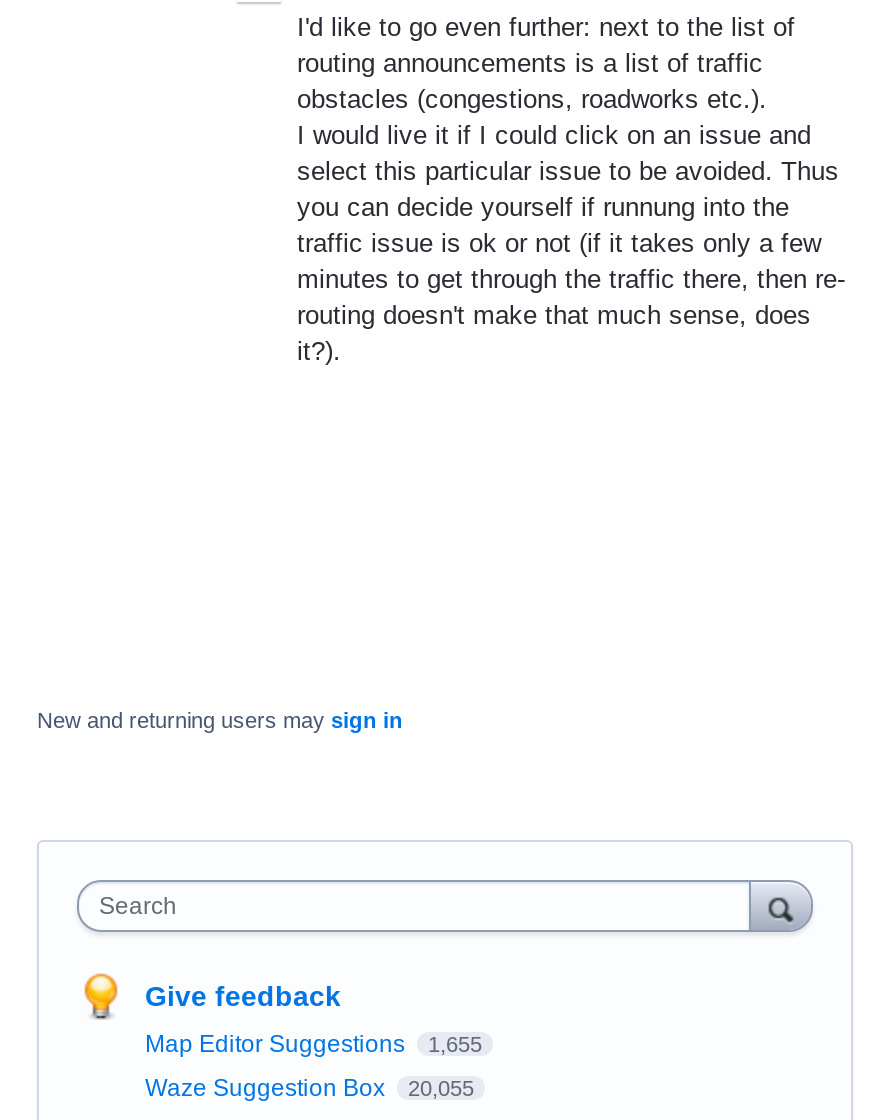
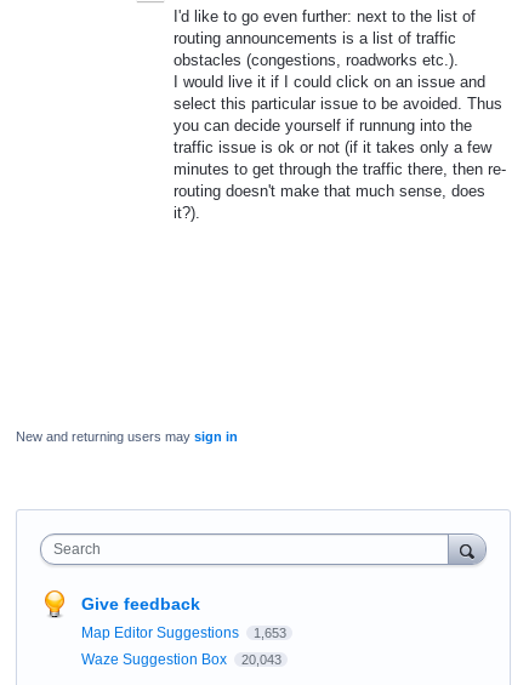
- Map Editor Suggestions 1,655
+ Map Editor Suggestions 1,653

- Waze Suggestion Box 20,055
+ Waze Suggestion Box 20,043
